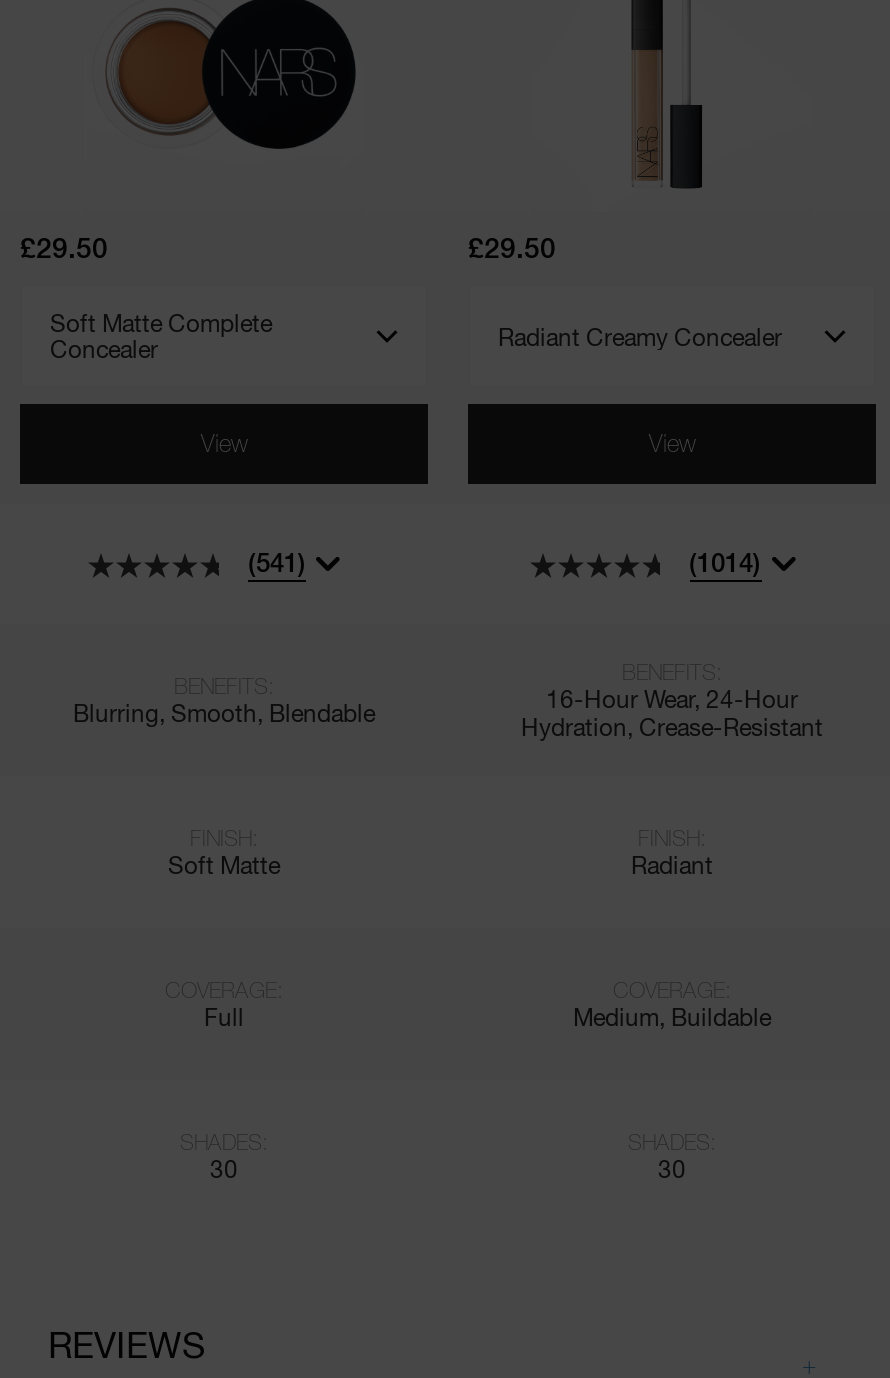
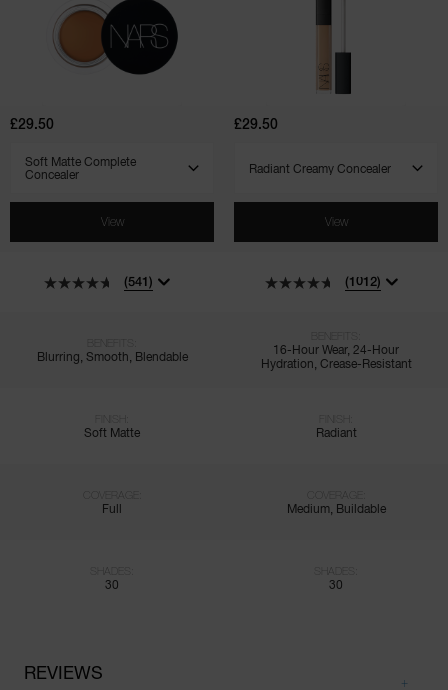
- (1014)
+ (1012)
